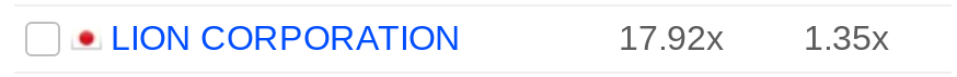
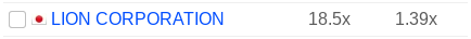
- 17.92x
- 1.35x
+ 18.5x
+ 1.39x
